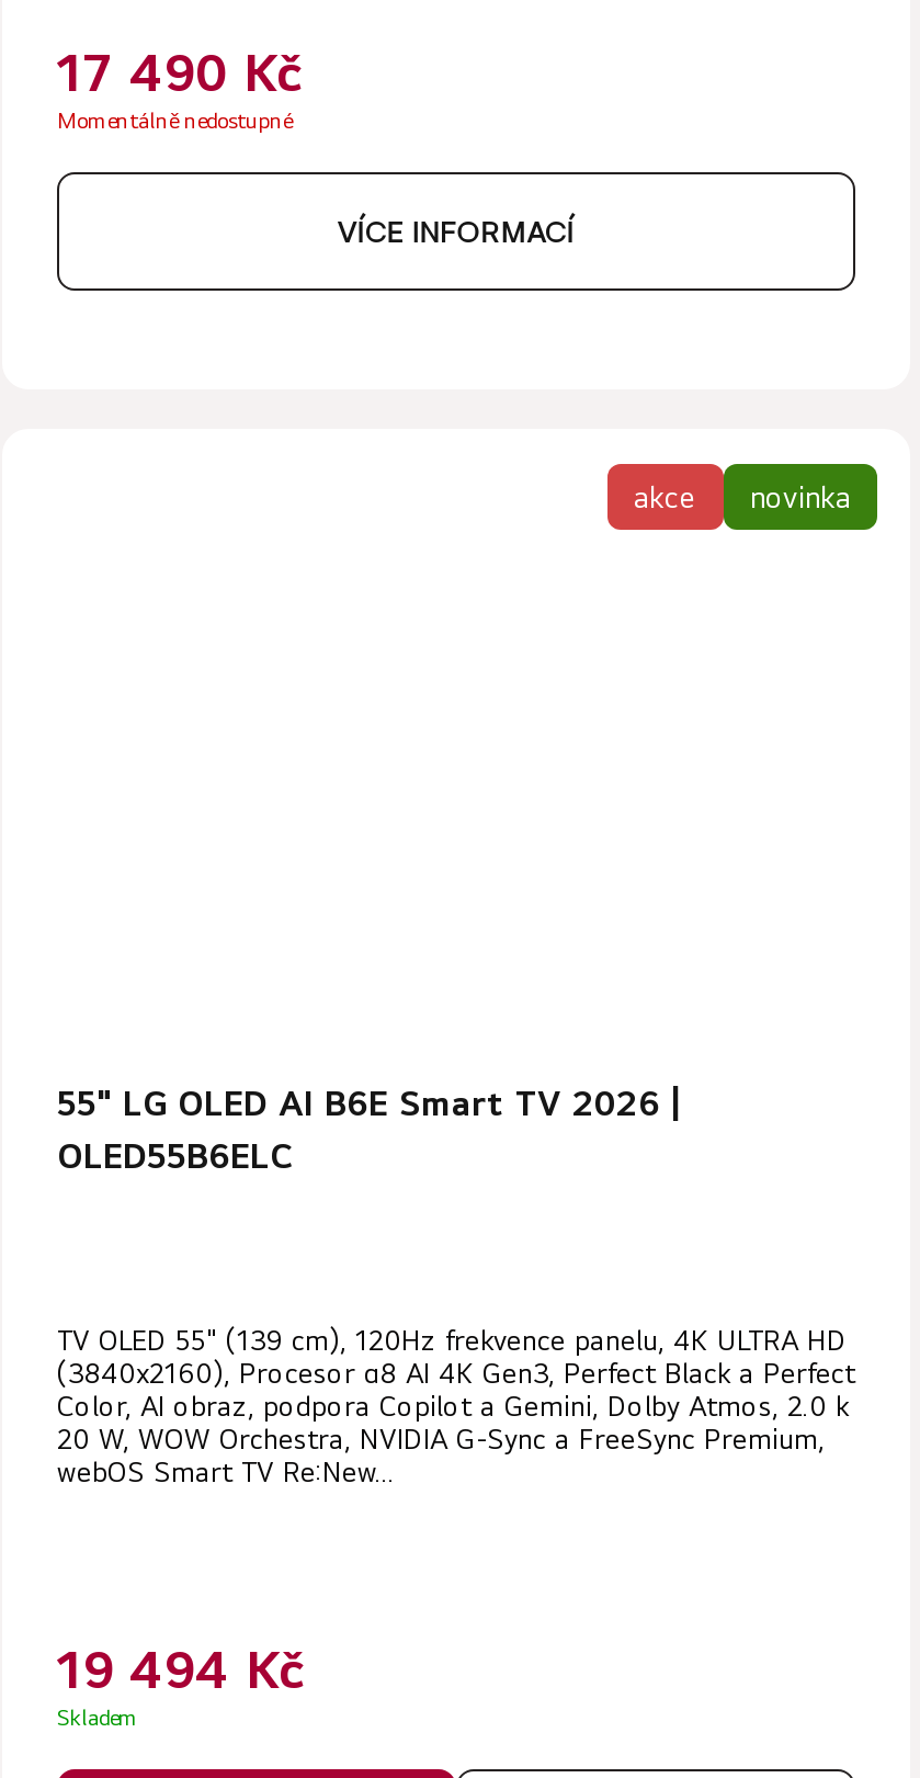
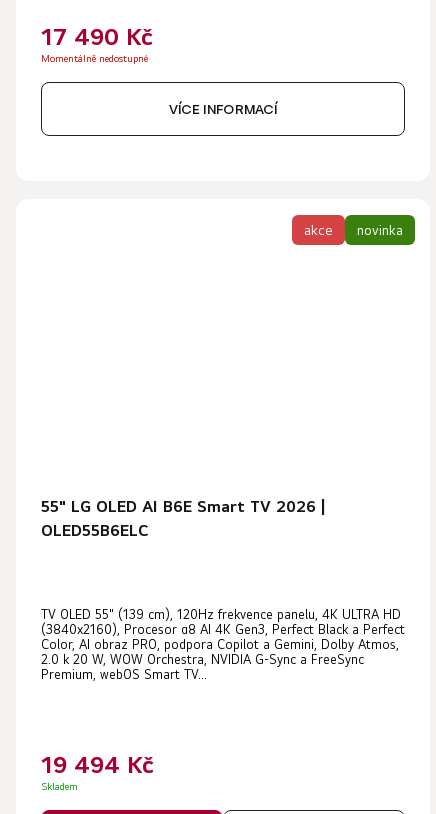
- Color, AI obraz, podpora Copilot a Gemini, Dolby Atmos, 2.0 k
- 20 W, WOW Orchestra, NVIDIA G-Sync a FreeSync Premium,
- webOS Smart TV Re:New...
+ Color, AI obraz PRO, podpora Copilot a Gemini, Dolby Atmos,
+ 2.0 k 20 W, WOW Orchestra, NVIDIA G-Sync a FreeSync
+ Premium, webOS Smart TV...
